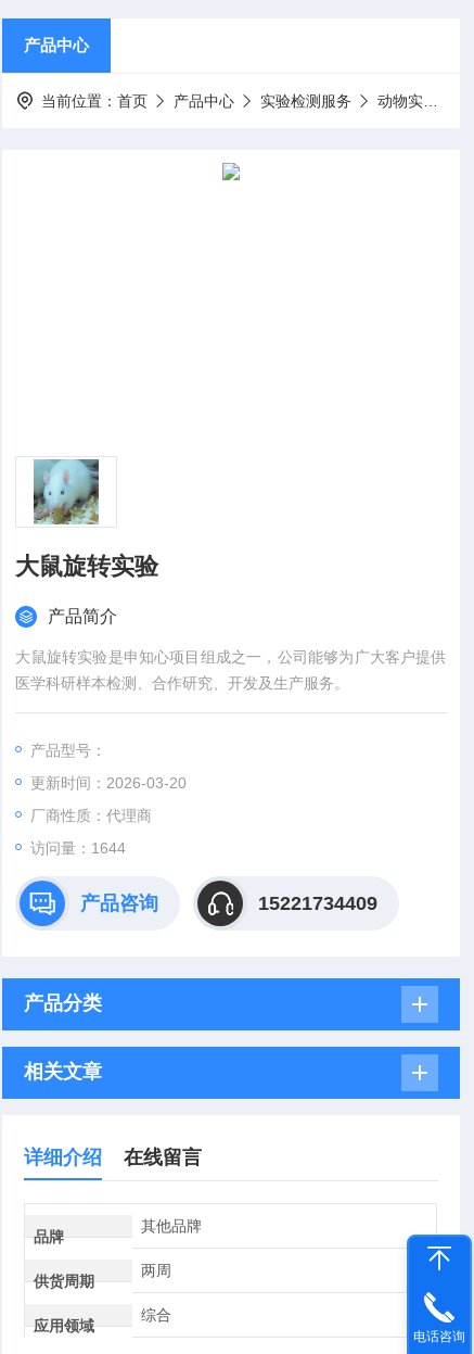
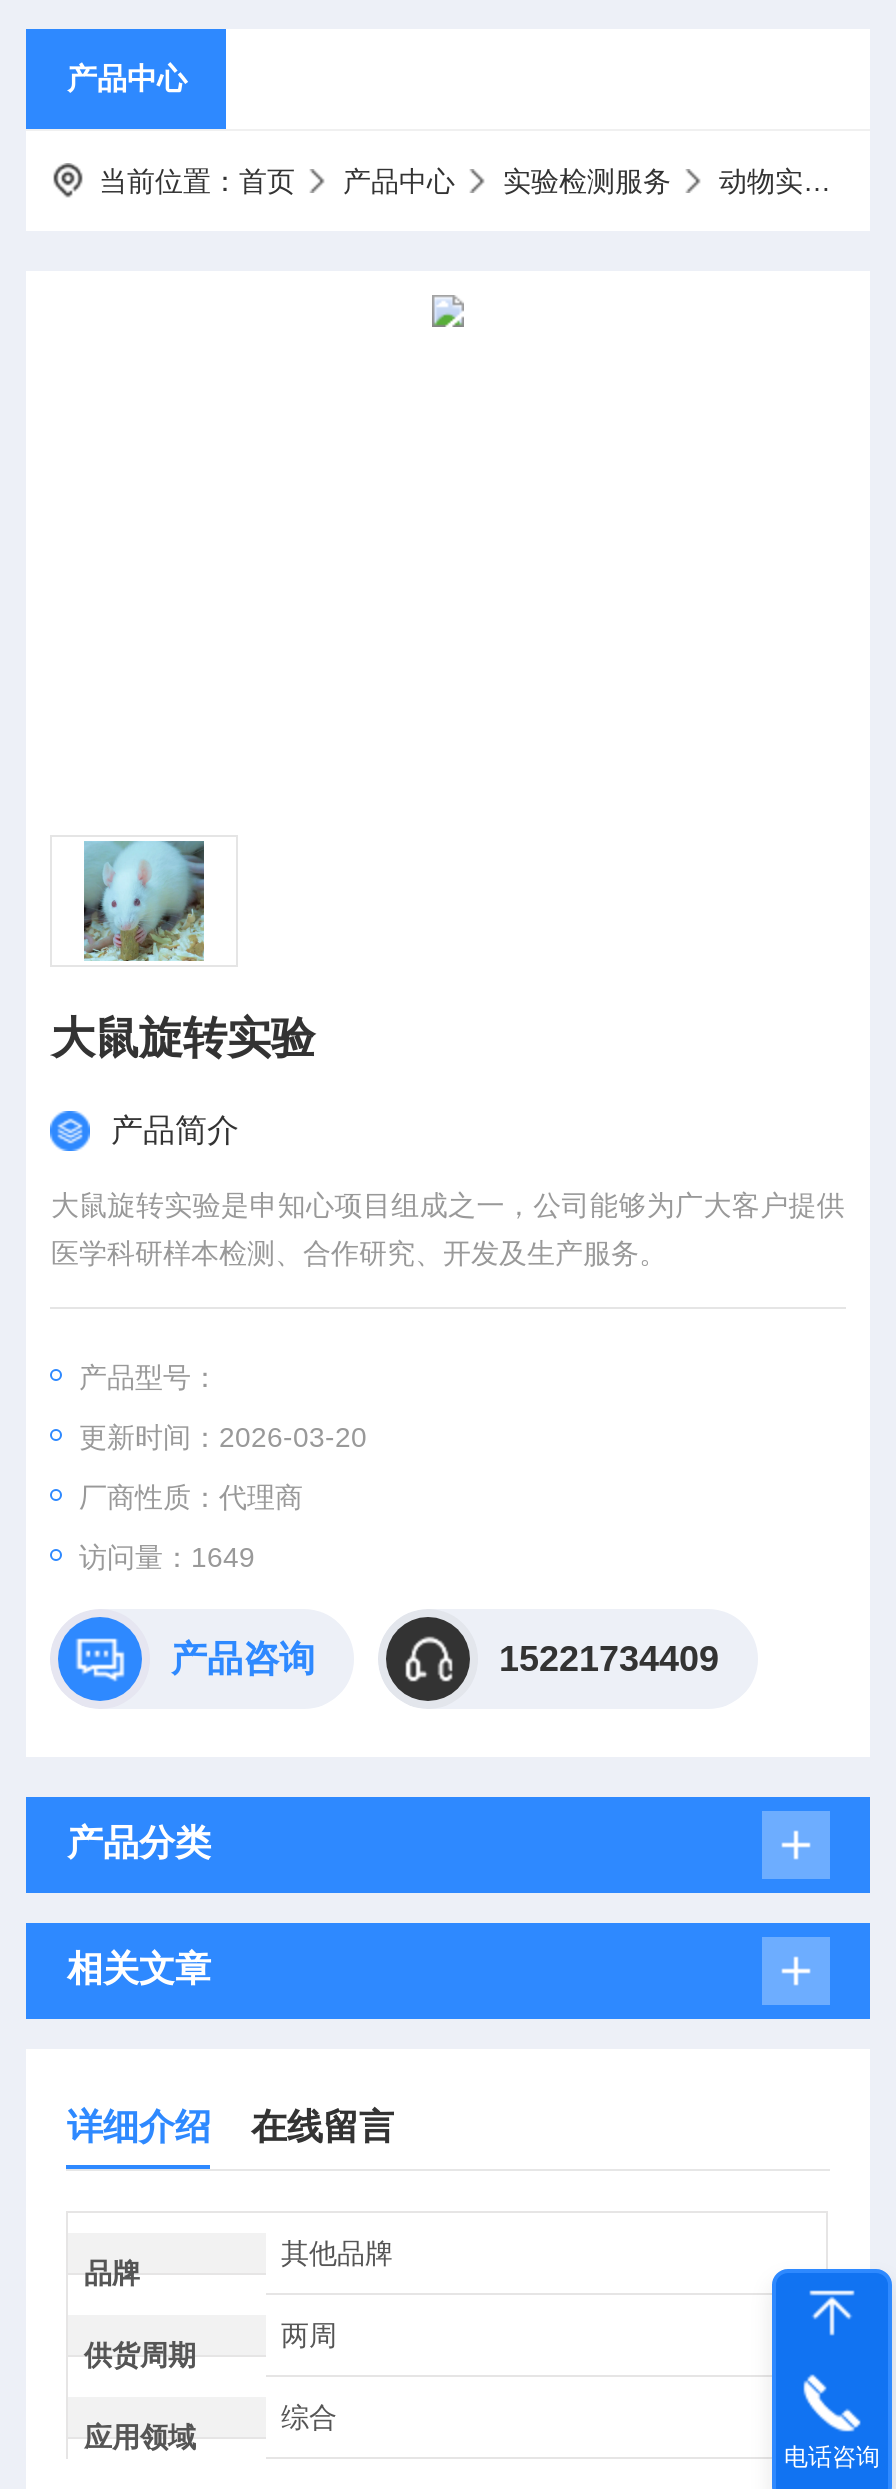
- 访问量：1644
+ 访问量：1649
